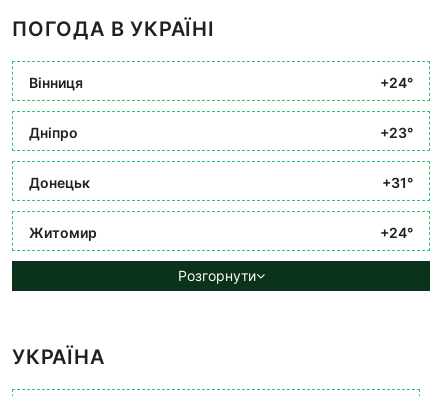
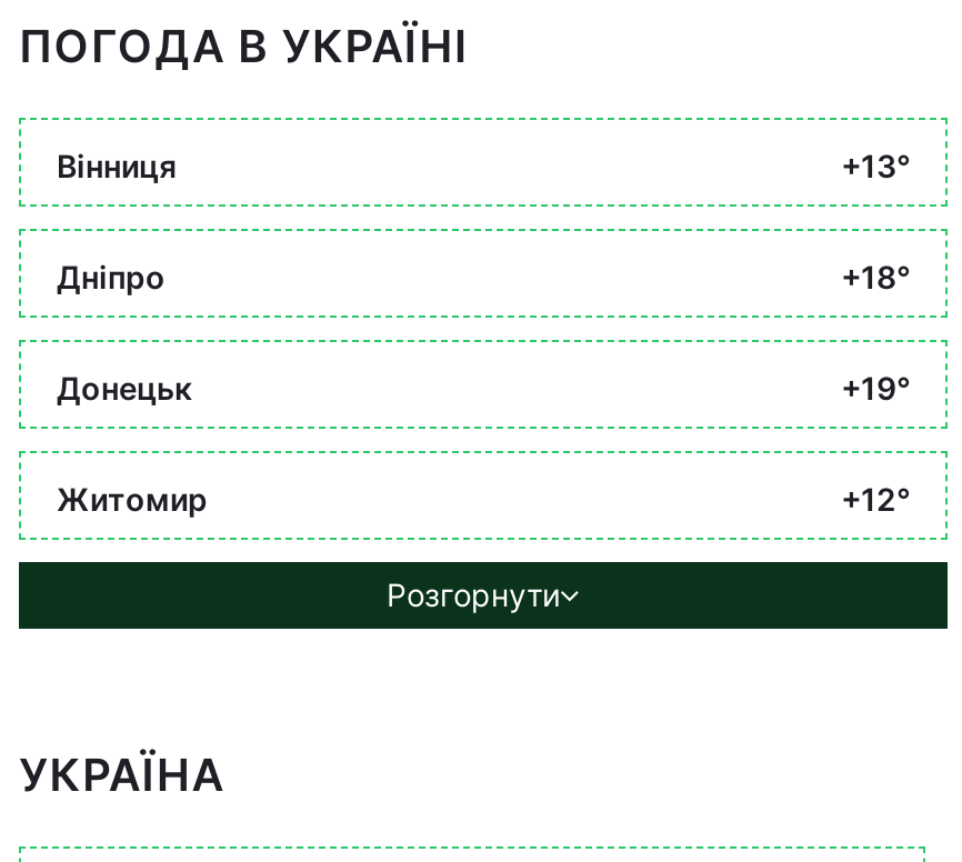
- +24°
+ +13°

- +23°
+ +18°

- +31°
+ +19°

- +24°
+ +12°
